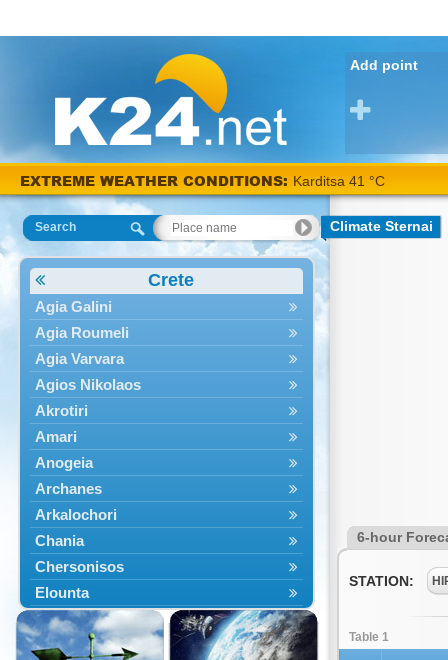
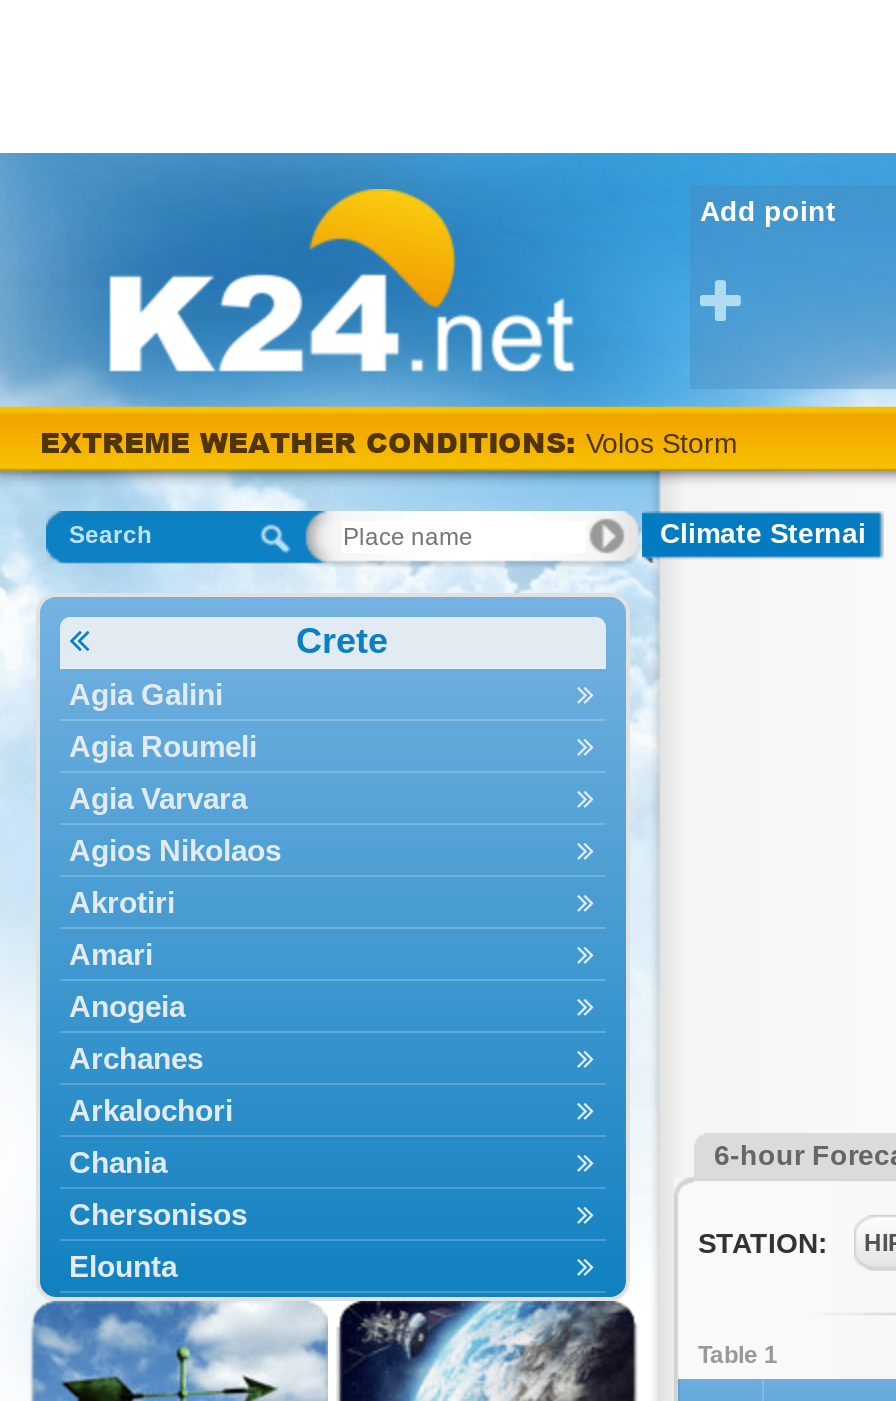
- EXTREME WEATHER CONDITIONS: Karditsa 41 °C
+ EXTREME WEATHER CONDITIONS: Kalamata Storm
